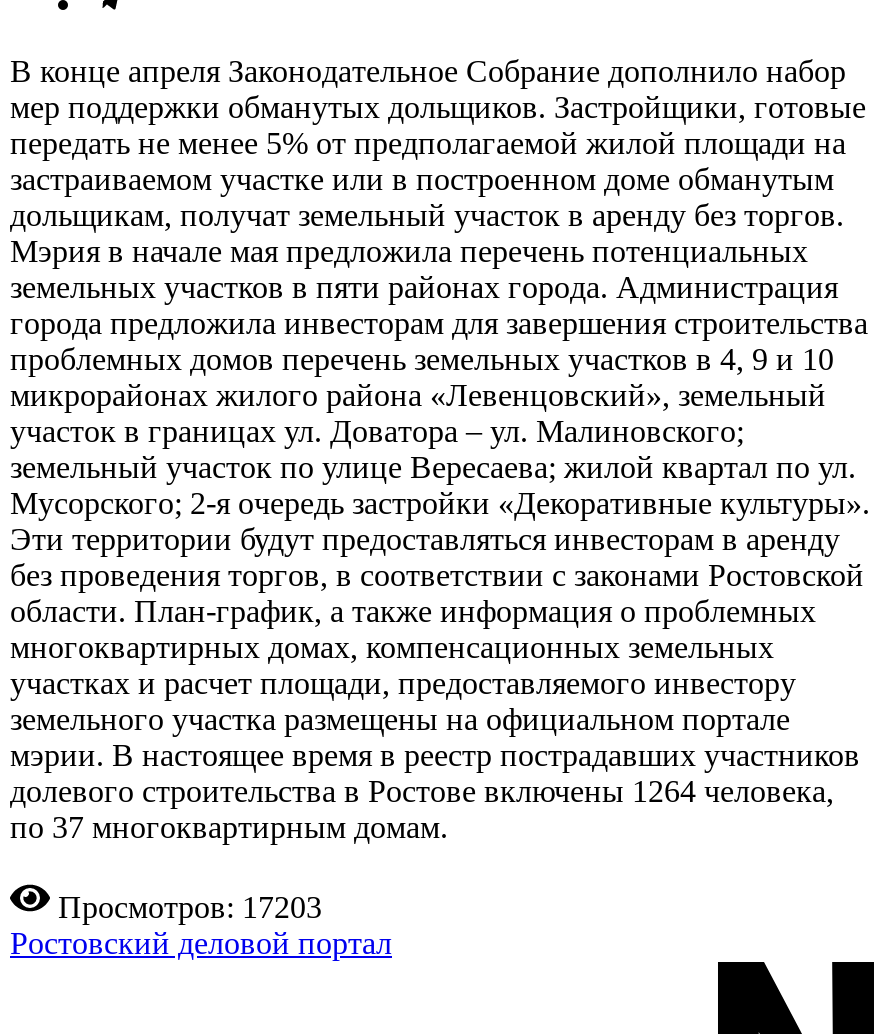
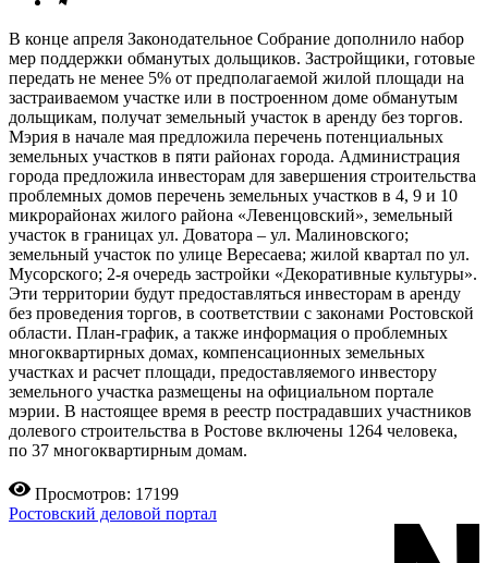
- Просмотров: 17203
+ Просмотров: 17199
